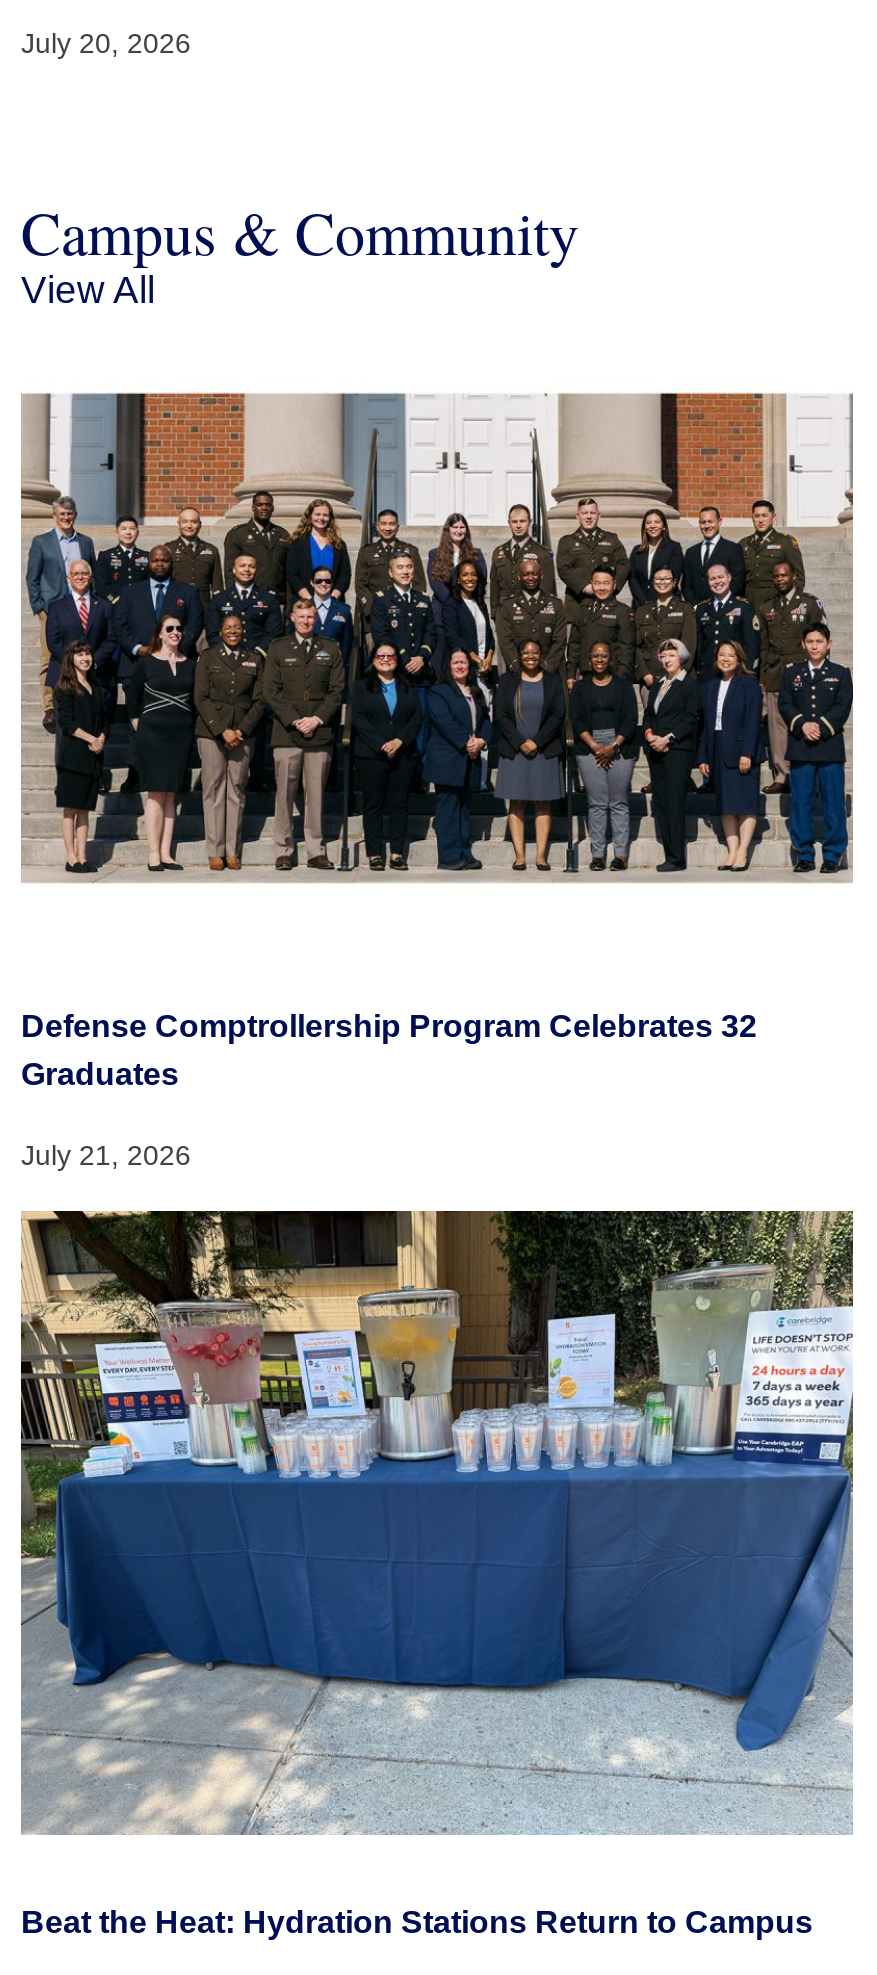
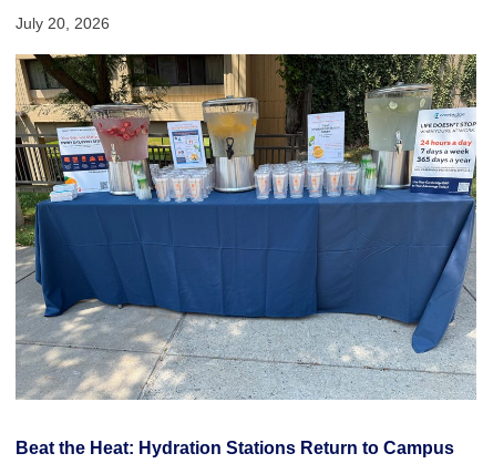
- Campus & Community
- View All

- [image]

- Defense Comptrollership Program Celebrates 32
- Graduates
- July 21, 2026
